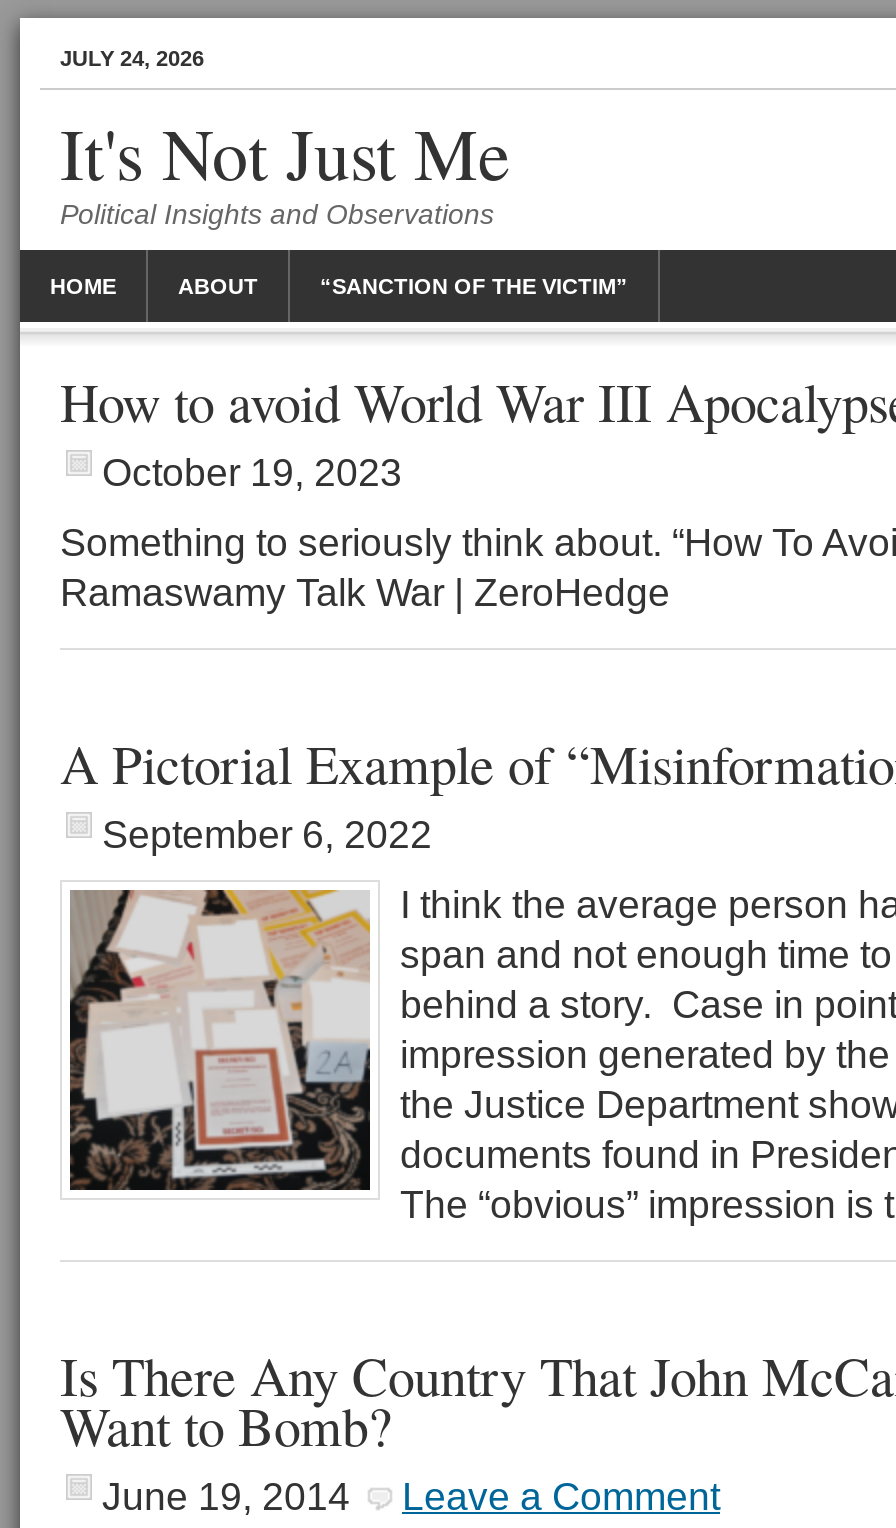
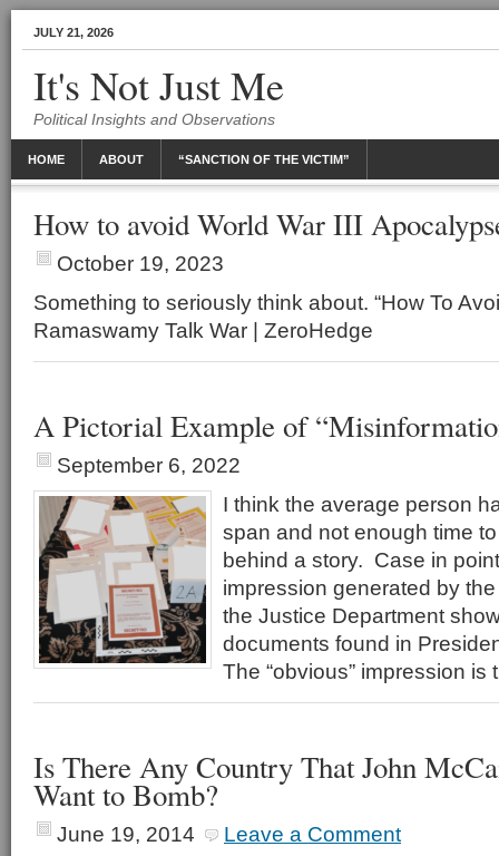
- JULY 24, 2026
+ JULY 21, 2026
